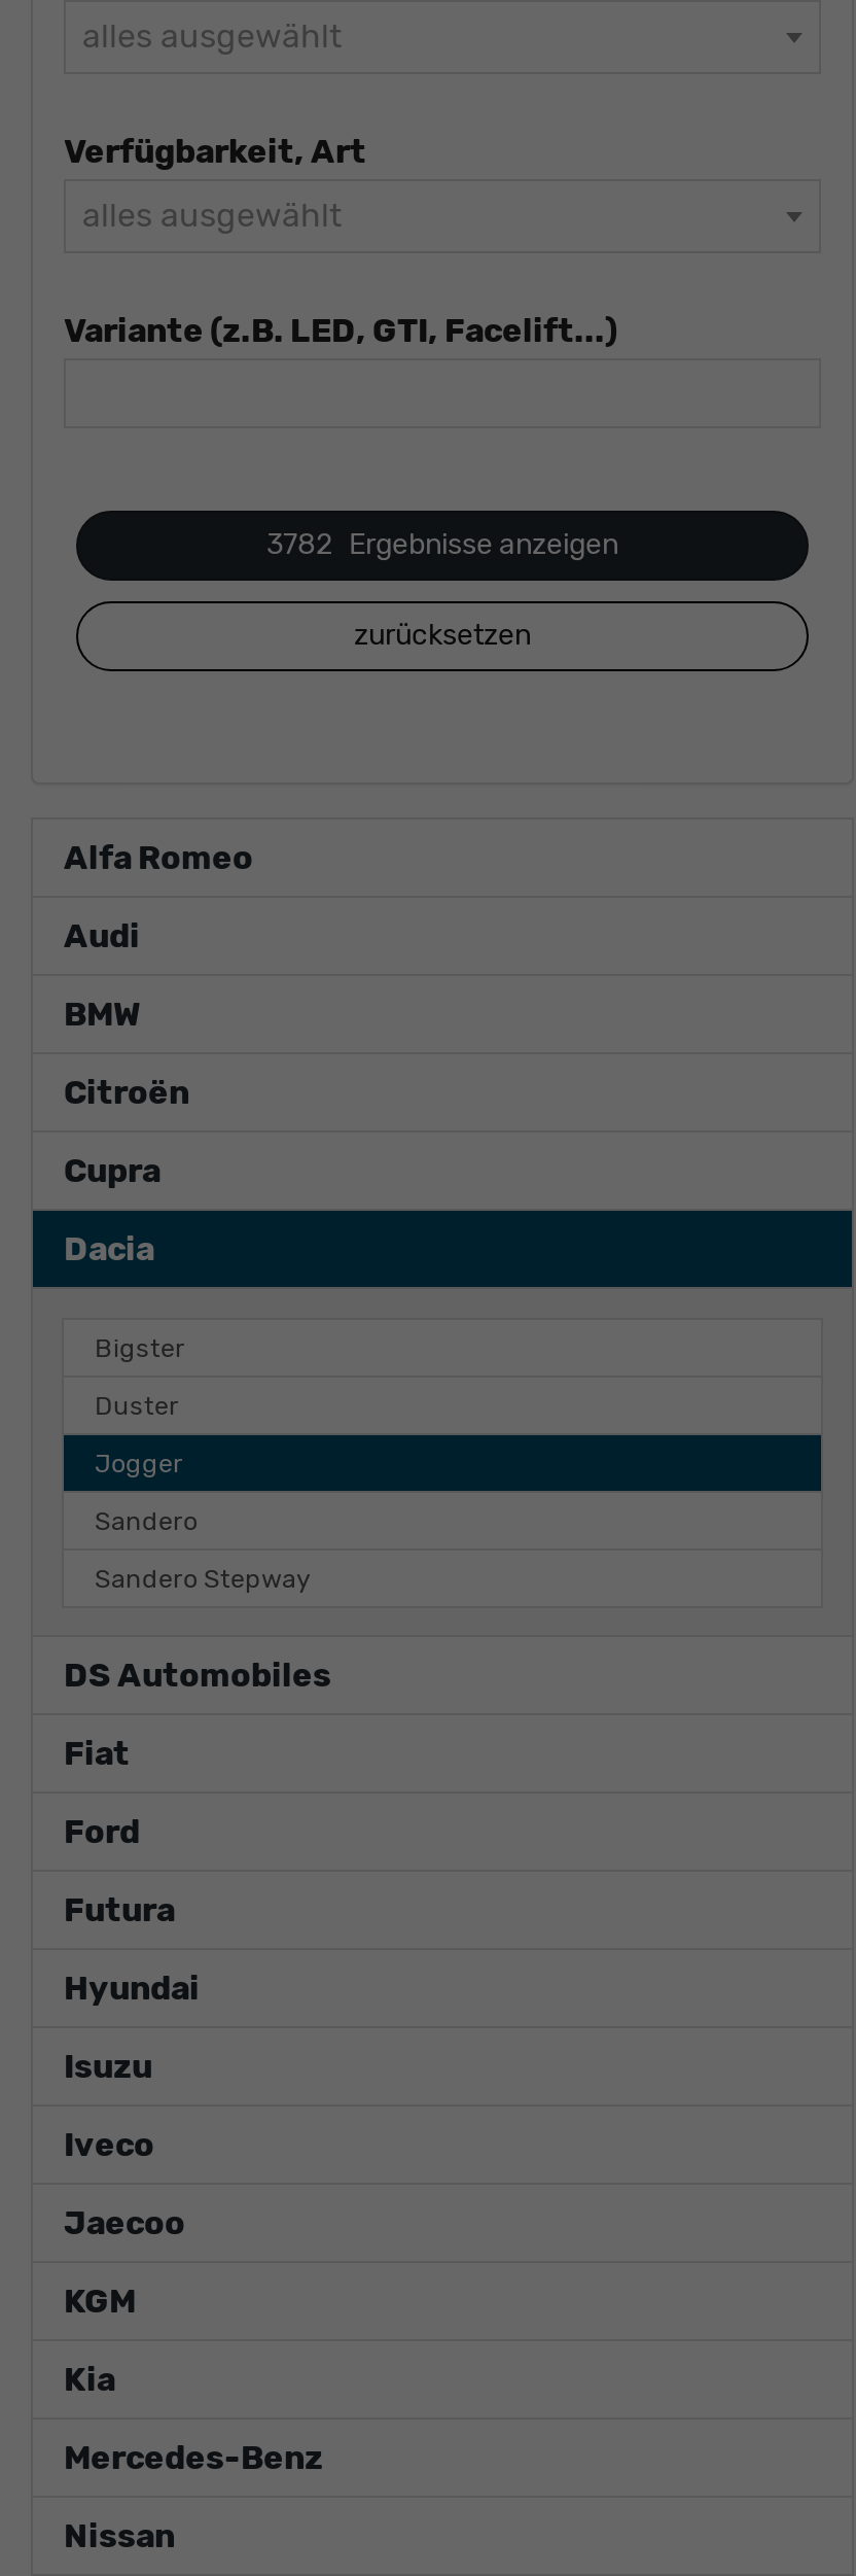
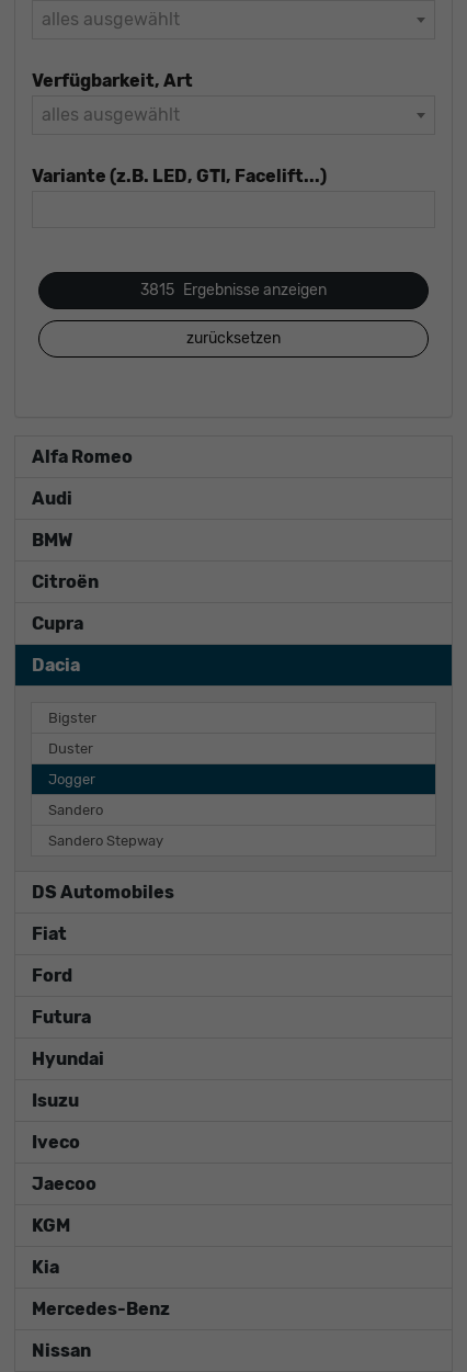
- 3782 Ergebnisse anzeigen
+ 3815 Ergebnisse anzeigen
